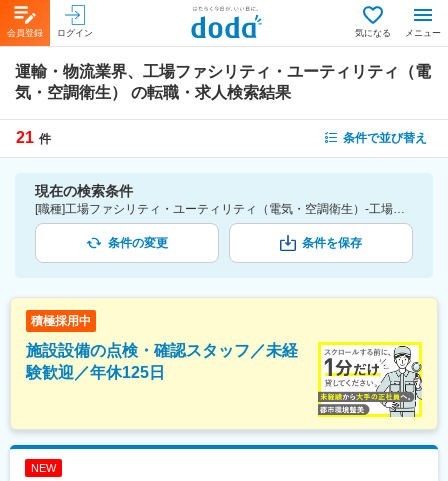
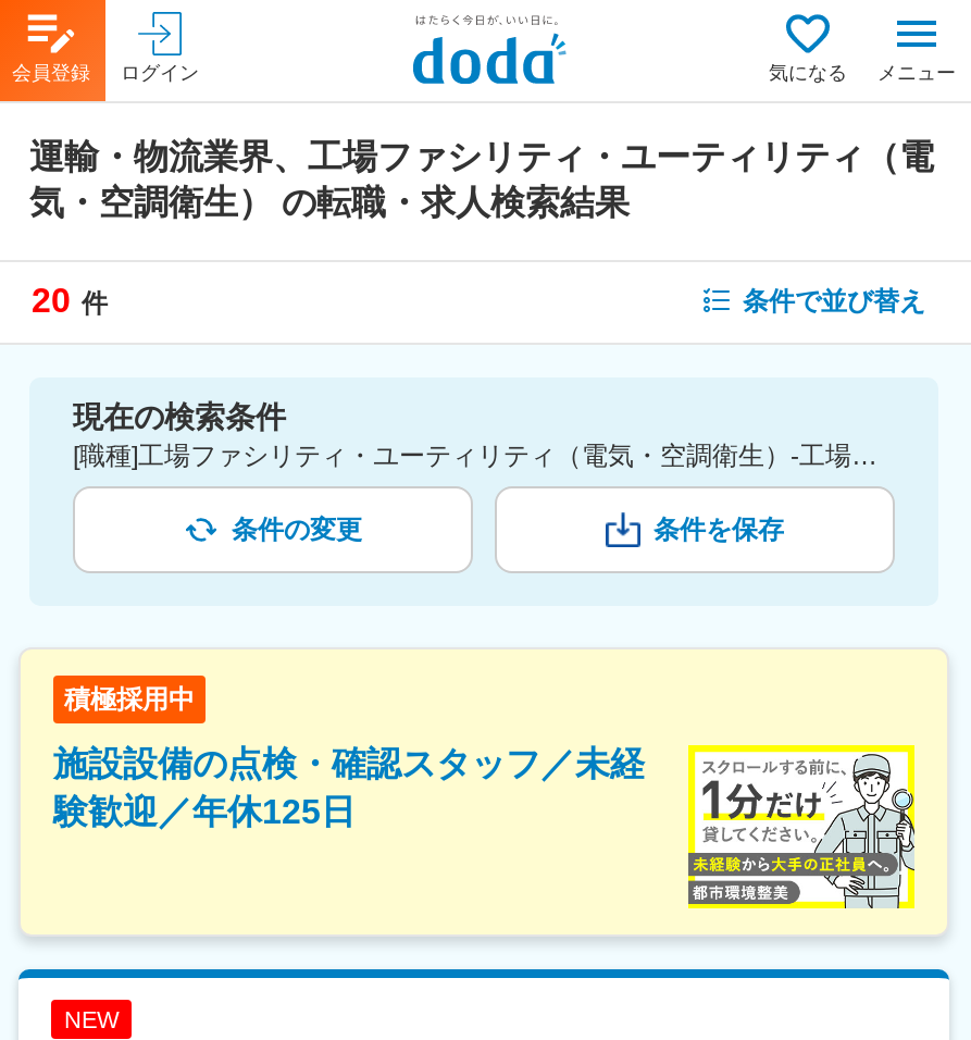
- 21 件
+ 20 件
